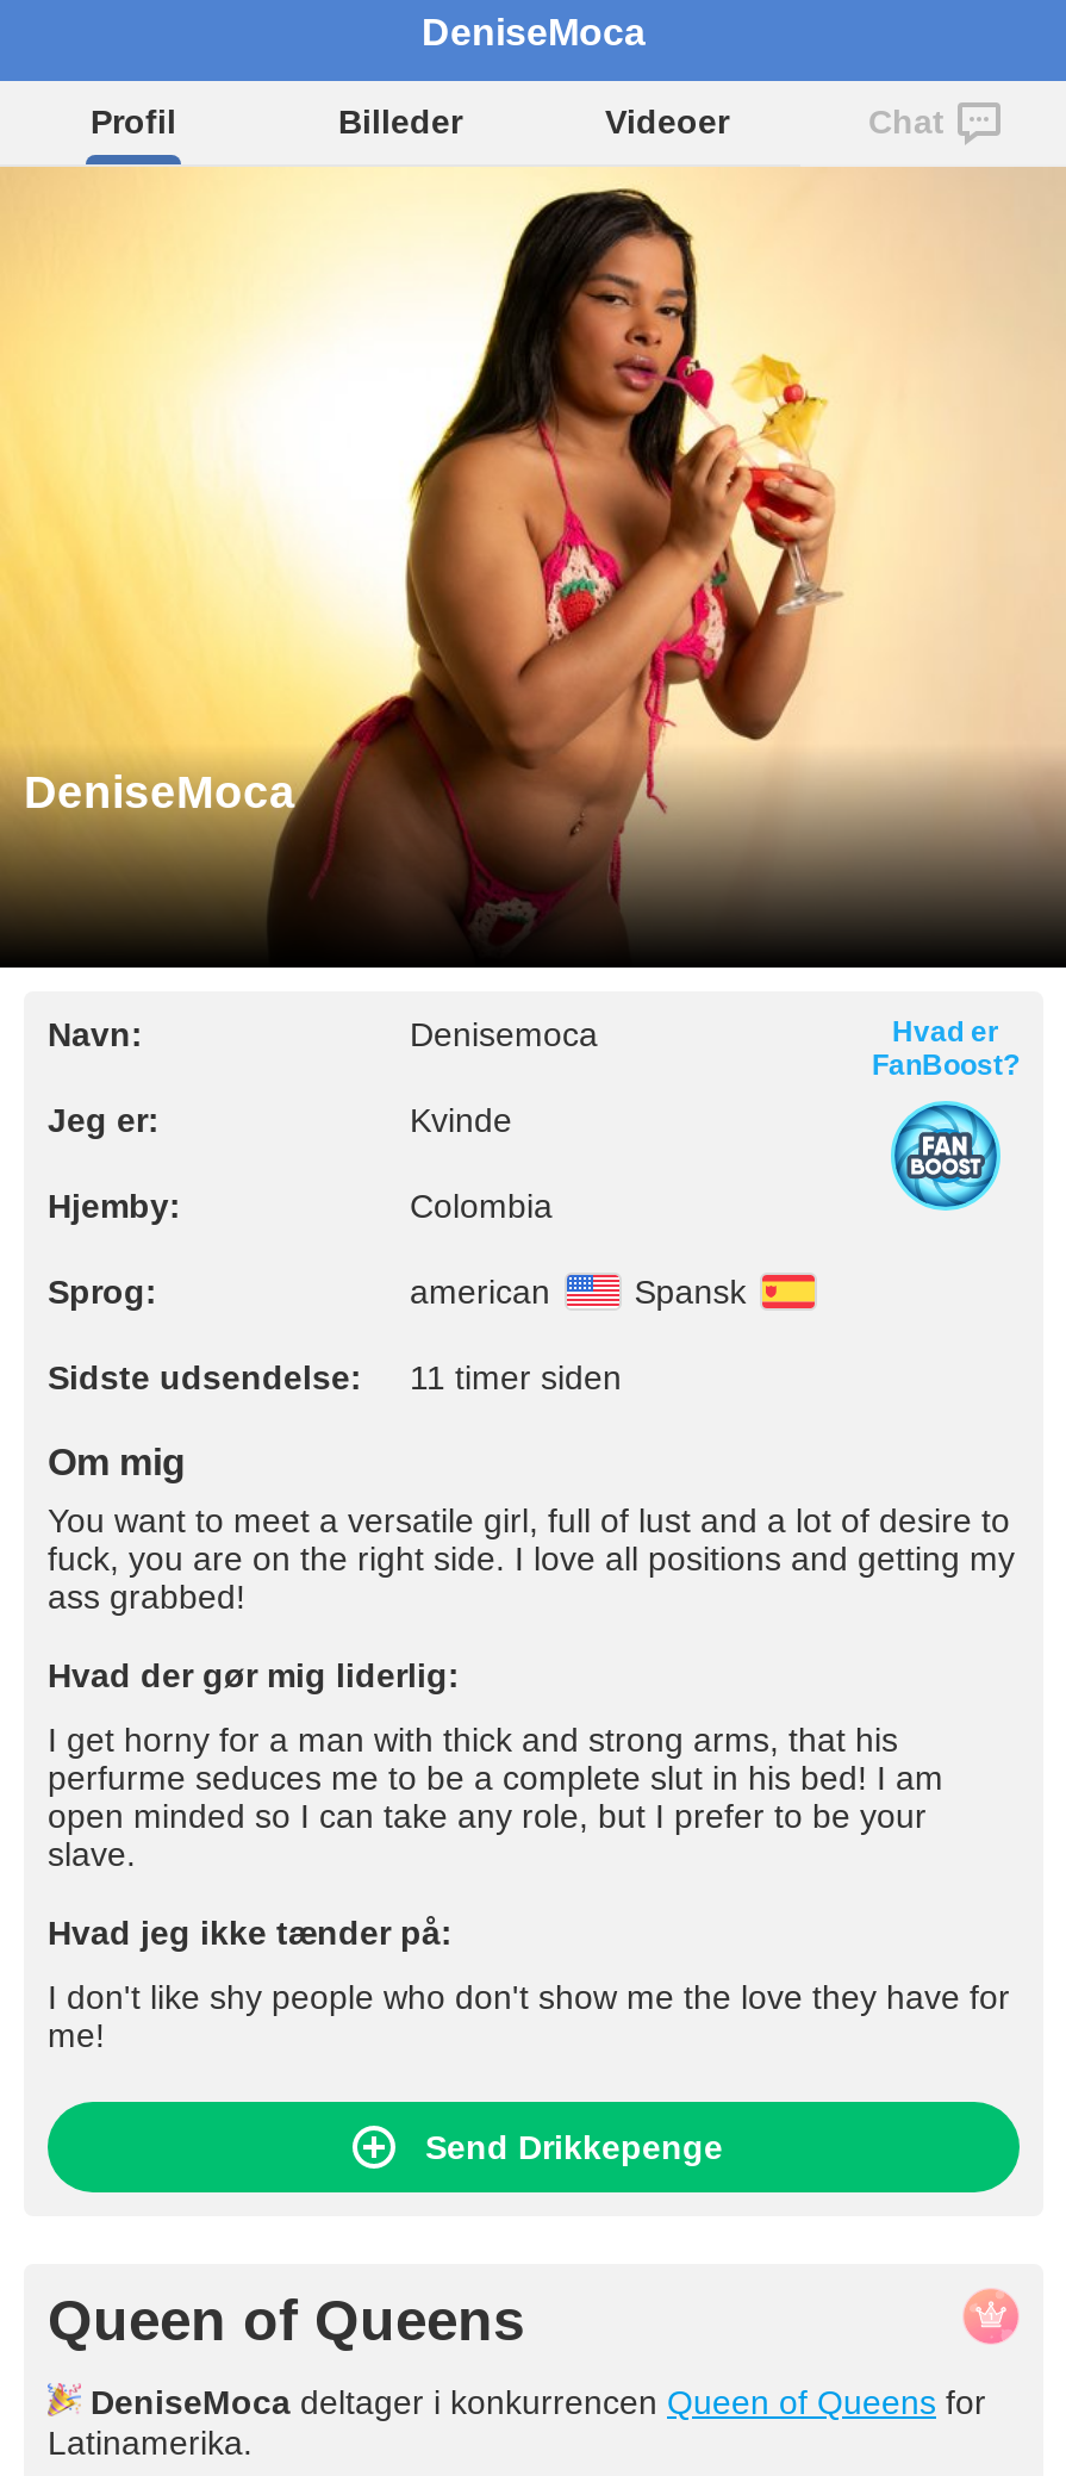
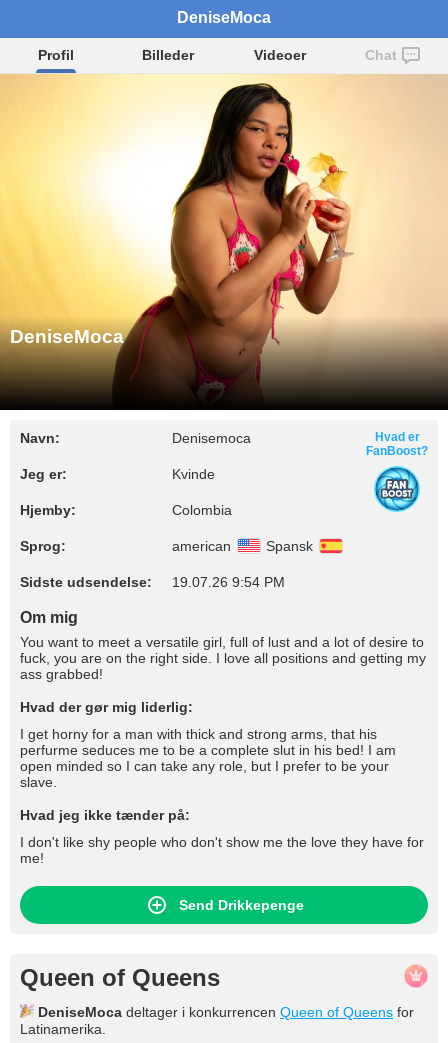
- Sidste udsendelse: 11 timer siden
+ Sidste udsendelse: 19.07.26 9:54 PM
